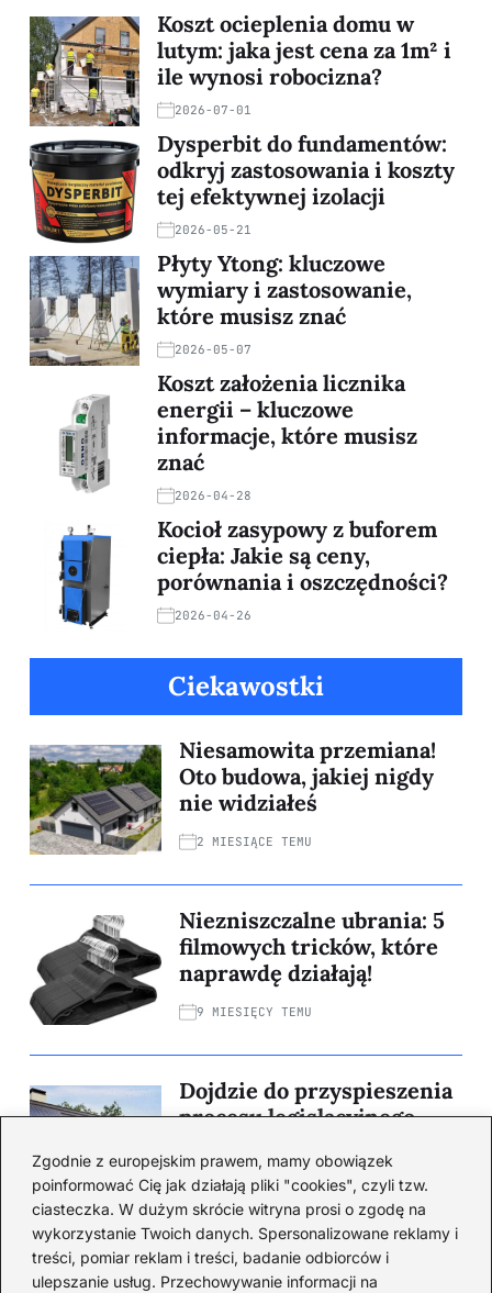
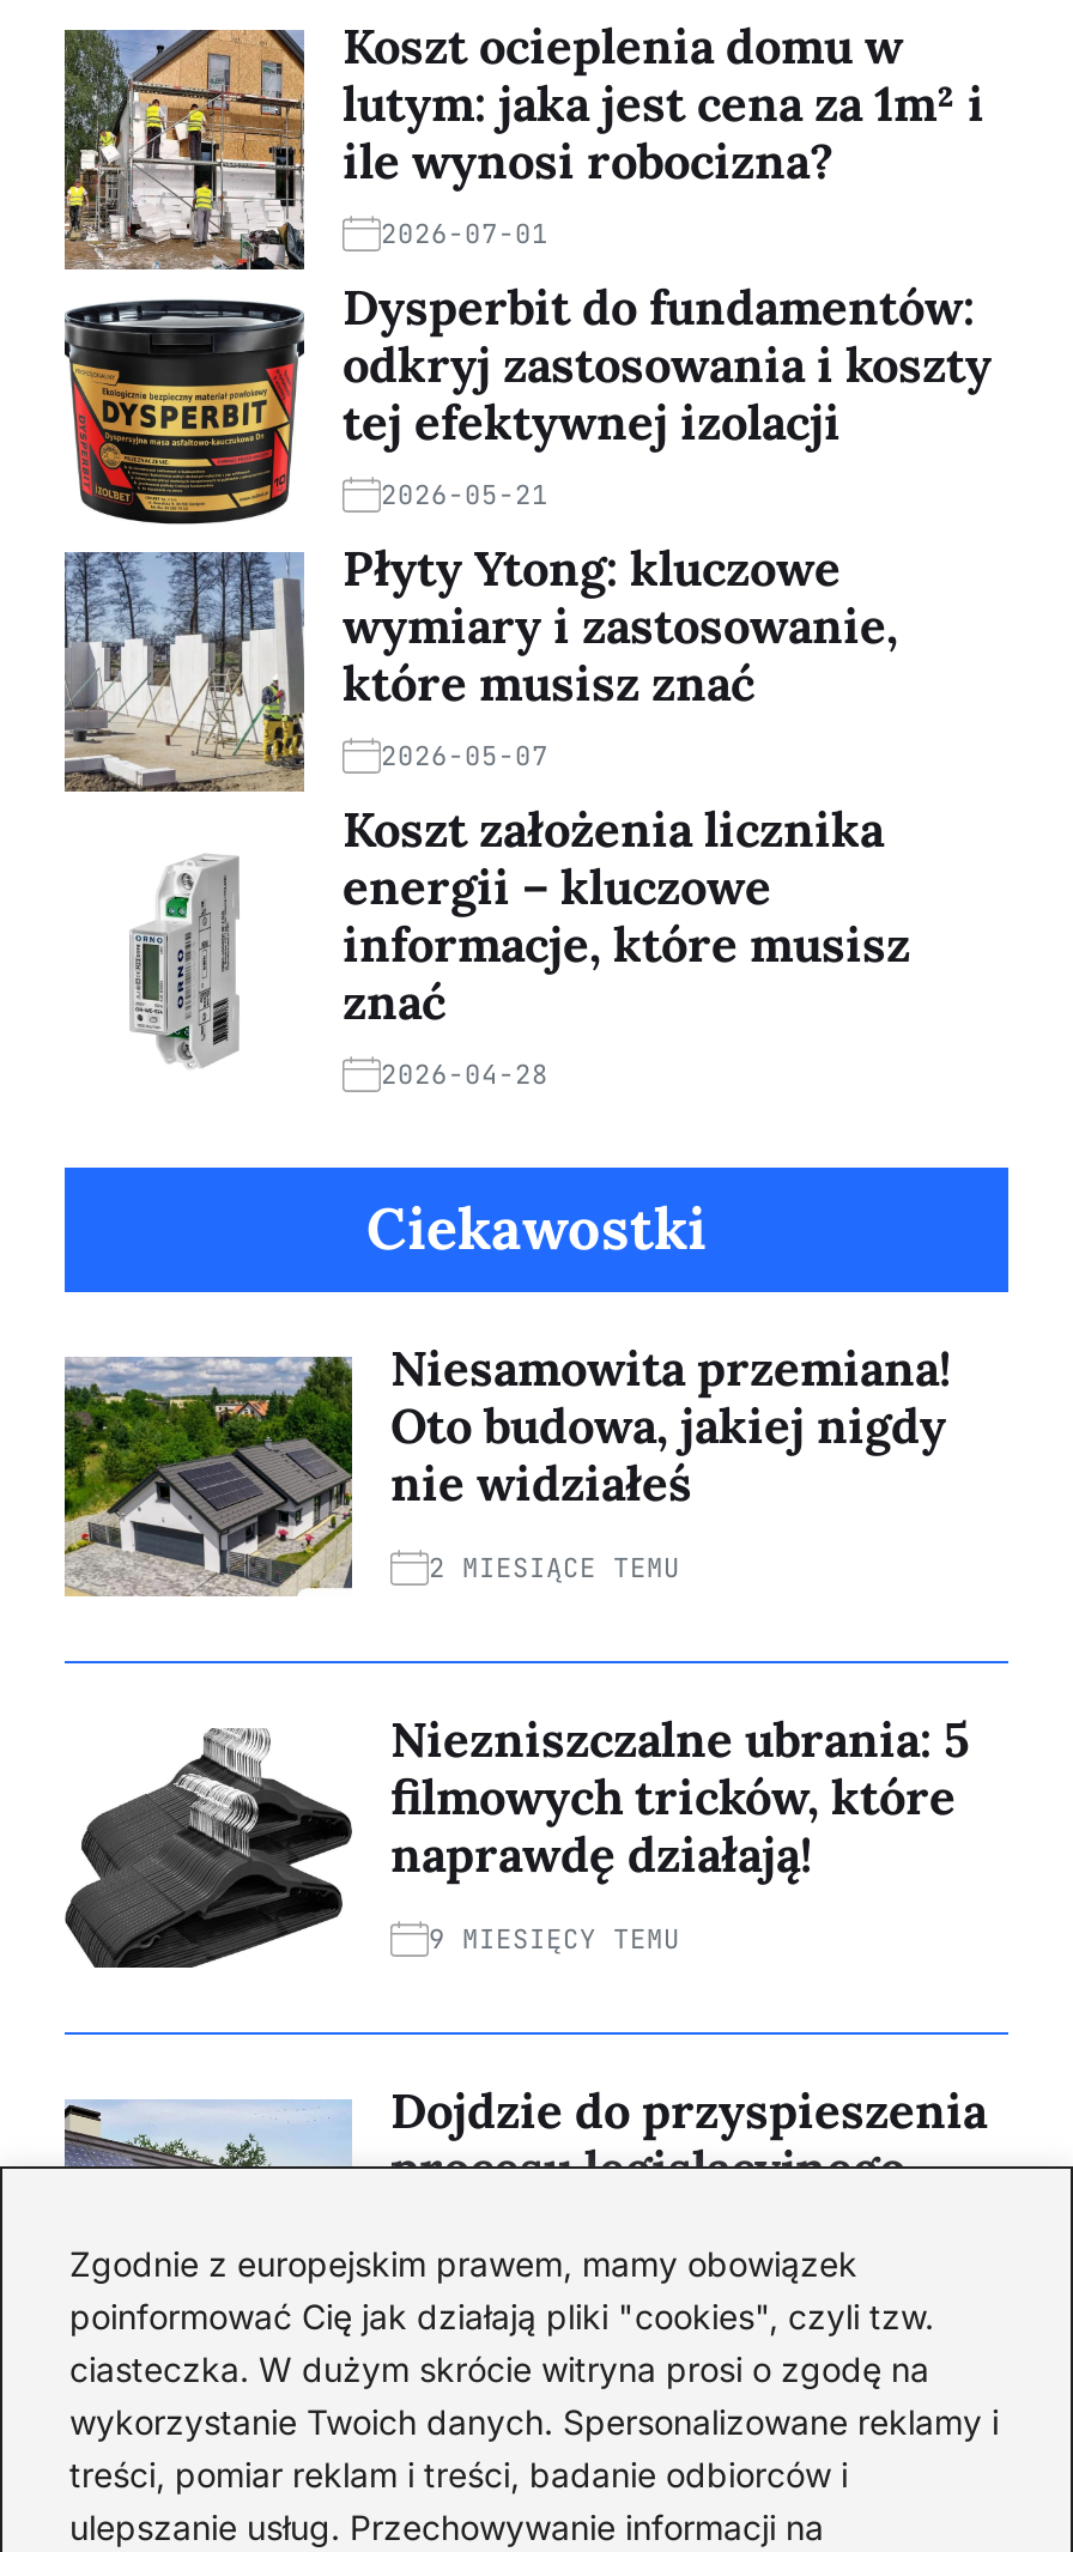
- Kocioł zasypowy z buforem
- ciepła: Jakie są ceny,
- porównania i oszczędności?
- 2026-04-26

- [image]
